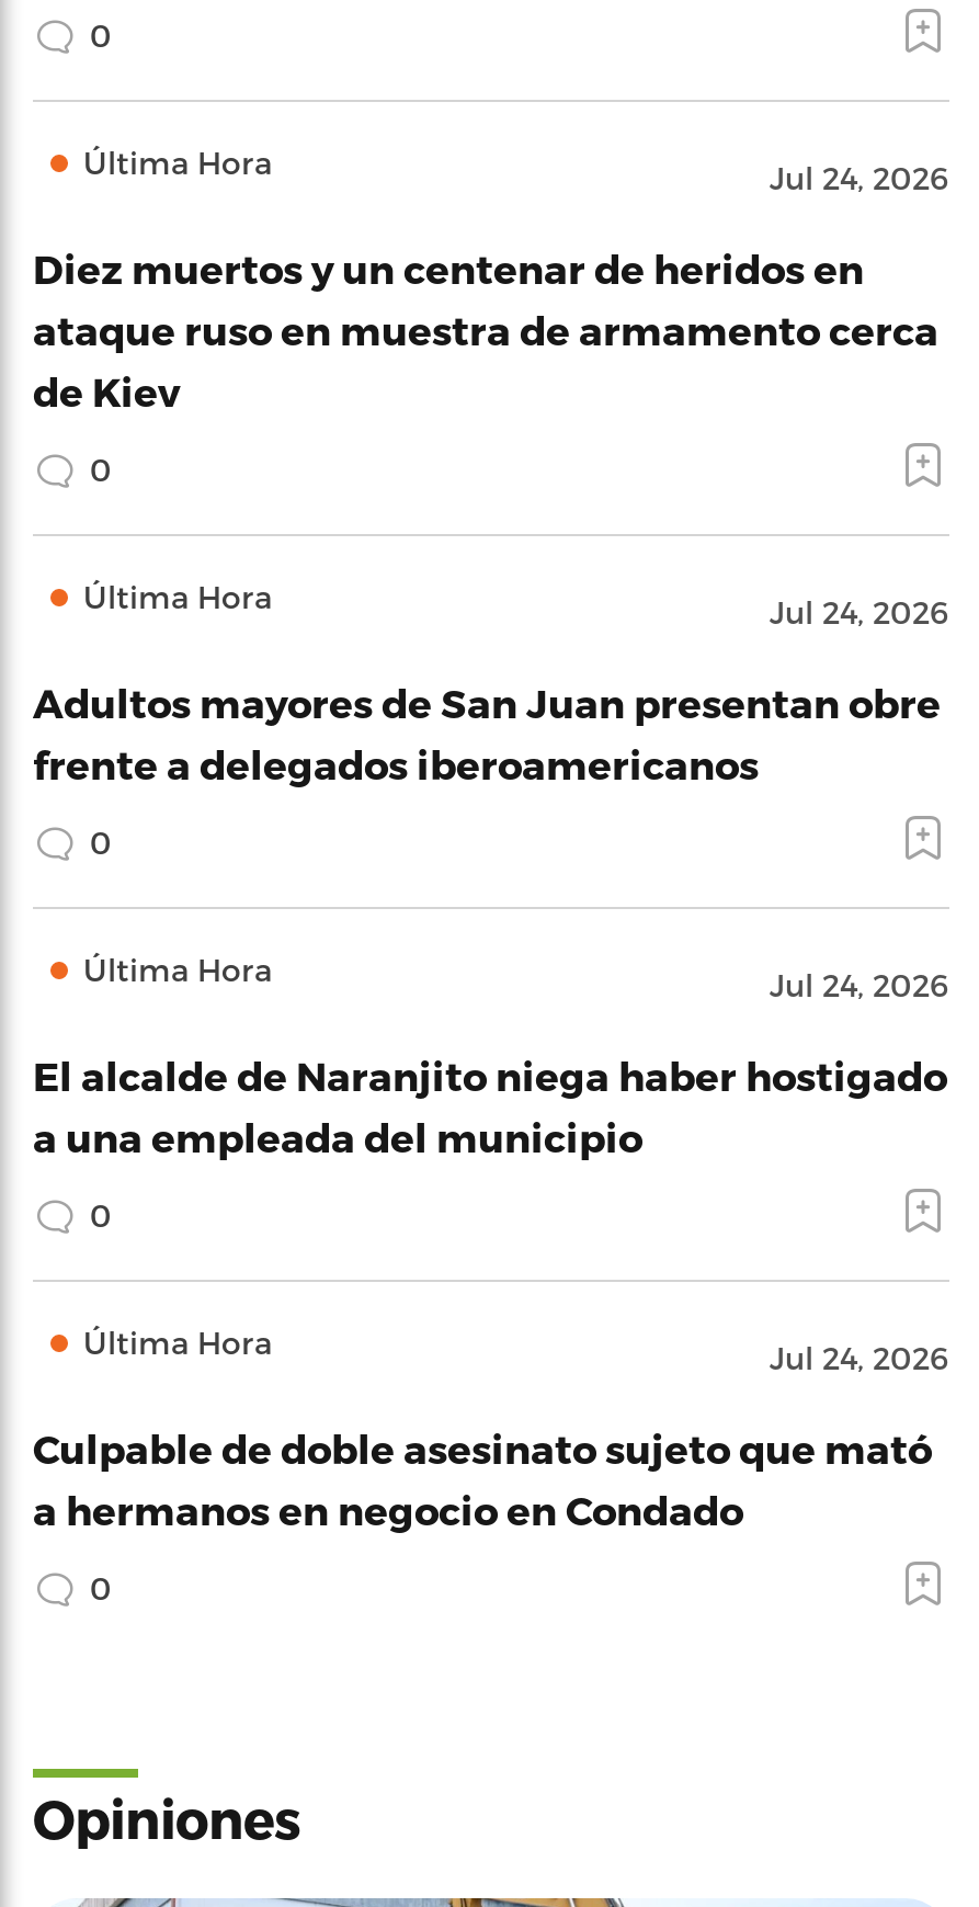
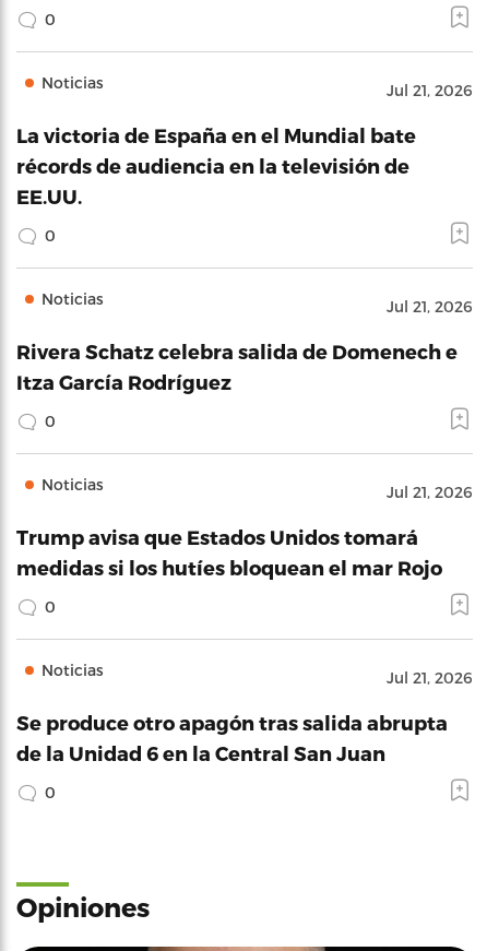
- Última Hora
- Jul 24, 2026
+ Noticias
+ Jul 21, 2026

- Diez muertos y un centenar de heridos en
- ataque ruso en muestra de armamento cerca
- de Kiev
+ La victoria de España en el Mundial bate
+ récords de audiencia en la televisión de
+ EE.UU.

- Última Hora
- Jul 24, 2026
+ Noticias
+ Jul 21, 2026

- Adultos mayores de San Juan presentan obre
- frente a delegados iberoamericanos
+ Rivera Schatz celebra salida de Domenech e
+ Itza García Rodríguez

- Última Hora
- Jul 24, 2026
+ Noticias
+ Jul 21, 2026

- El alcalde de Naranjito niega haber hostigado
- a una empleada del municipio
+ Trump avisa que Estados Unidos tomará
+ medidas si los hutíes bloquean el mar Rojo

- Última Hora
- Jul 24, 2026
+ Noticias
+ Jul 21, 2026

- Culpable de doble asesinato sujeto que mató
- a hermanos en negocio en Condado
+ Se produce otro apagón tras salida abrupta
+ de la Unidad 6 en la Central San Juan
